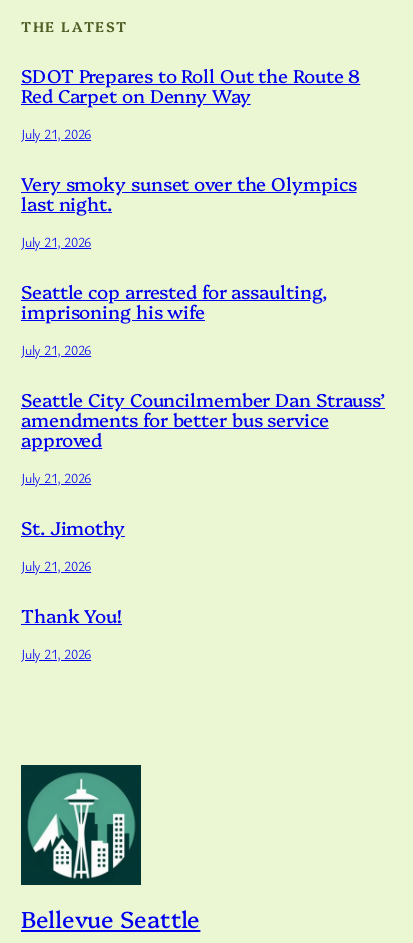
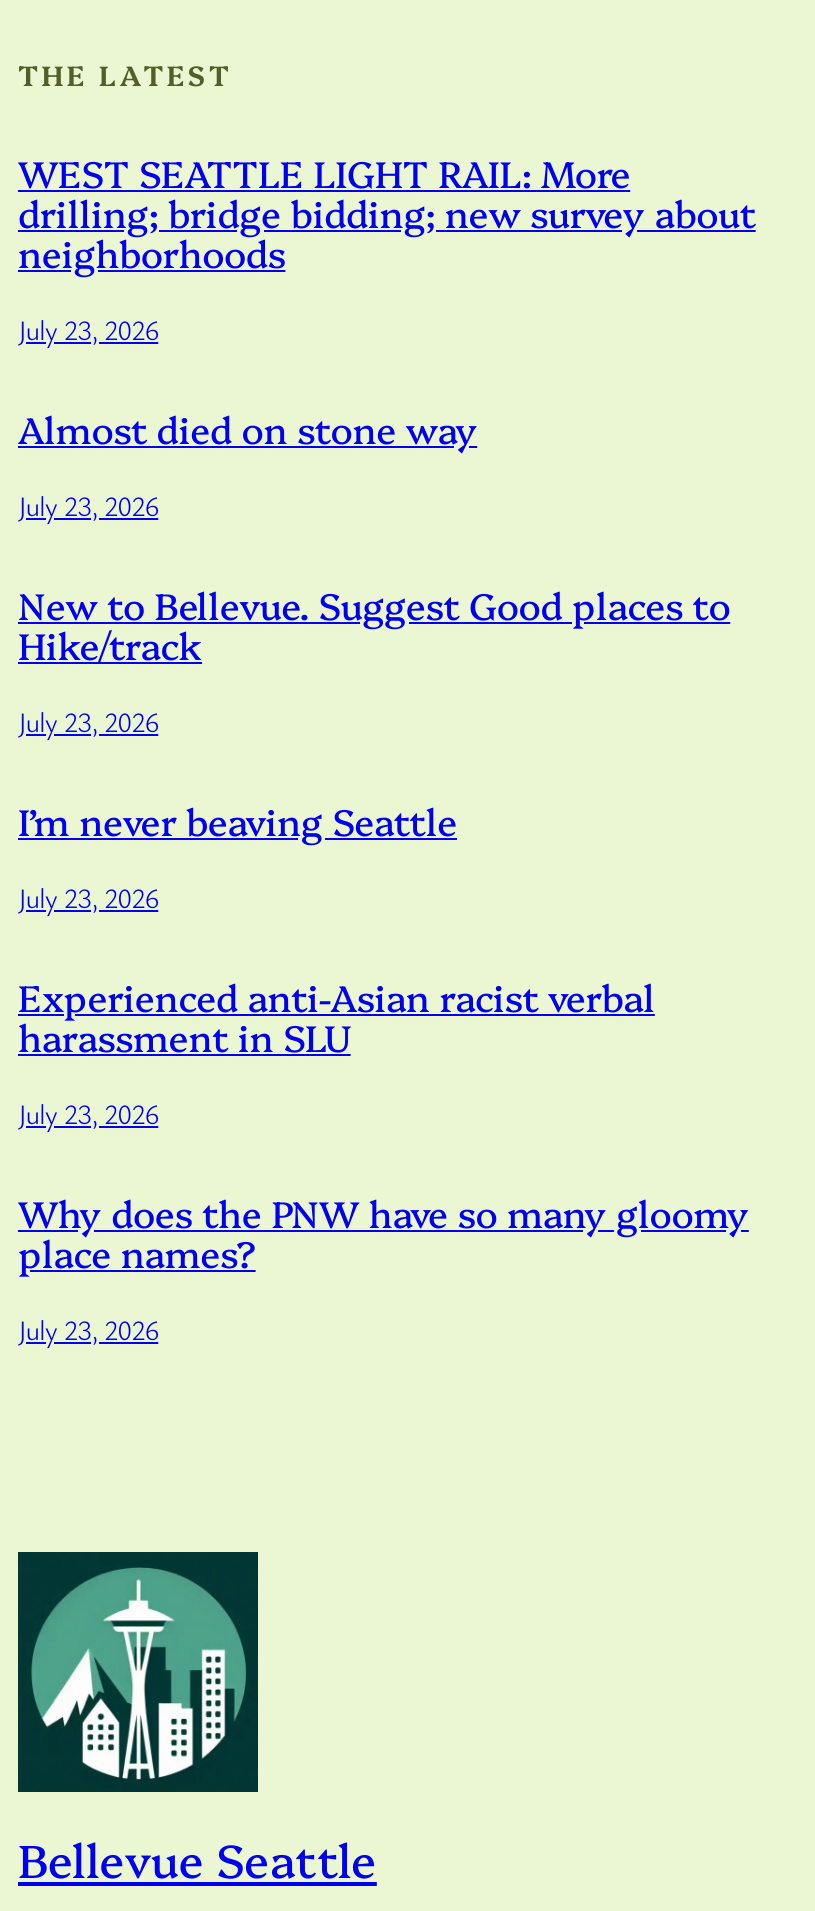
- SDOT Prepares to Roll Out the Route 8
- Red Carpet on Denny Way
+ WEST SEATTLE LIGHT RAIL: More
+ drilling; bridge bidding; new survey about
+ neighborhoods

- July 21, 2026
+ July 23, 2026

- Very smoky sunset over the Olympics
- last night.
+ Almost died on stone way

- July 21, 2026
+ July 23, 2026

- Seattle cop arrested for assaulting,
- imprisoning his wife
+ New to Bellevue. Suggest Good places to
+ Hike/track

- July 21, 2026
+ July 23, 2026

- Seattle City Councilmember Dan Strauss’
- amendments for better bus service
- approved
+ I’m never beaving Seattle

- July 21, 2026
+ July 23, 2026

- St. Jimothy
+ Experienced anti-Asian racist verbal
+ harassment in SLU

- July 21, 2026
+ July 23, 2026

- Thank You!
+ Why does the PNW have so many gloomy
+ place names?

- July 21, 2026
+ July 23, 2026
